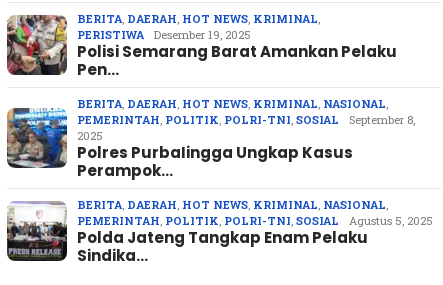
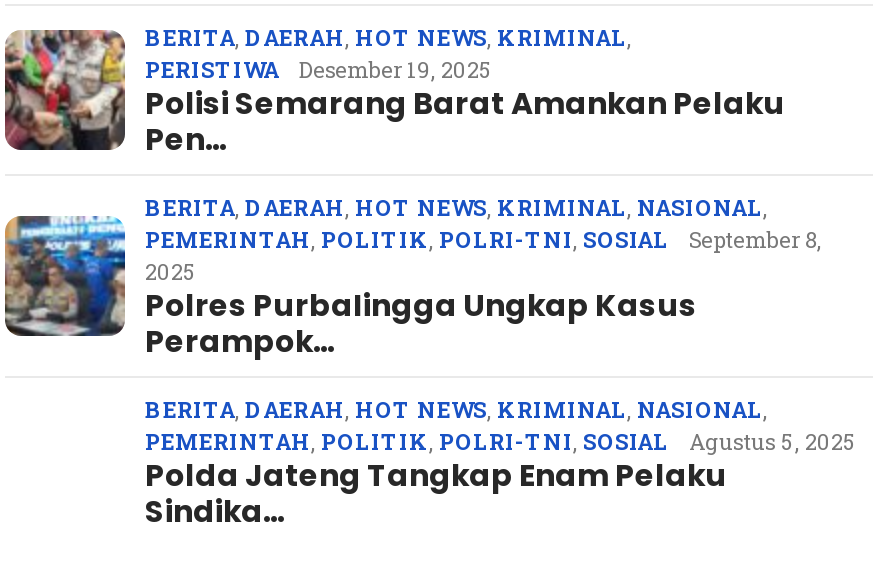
- [image]
